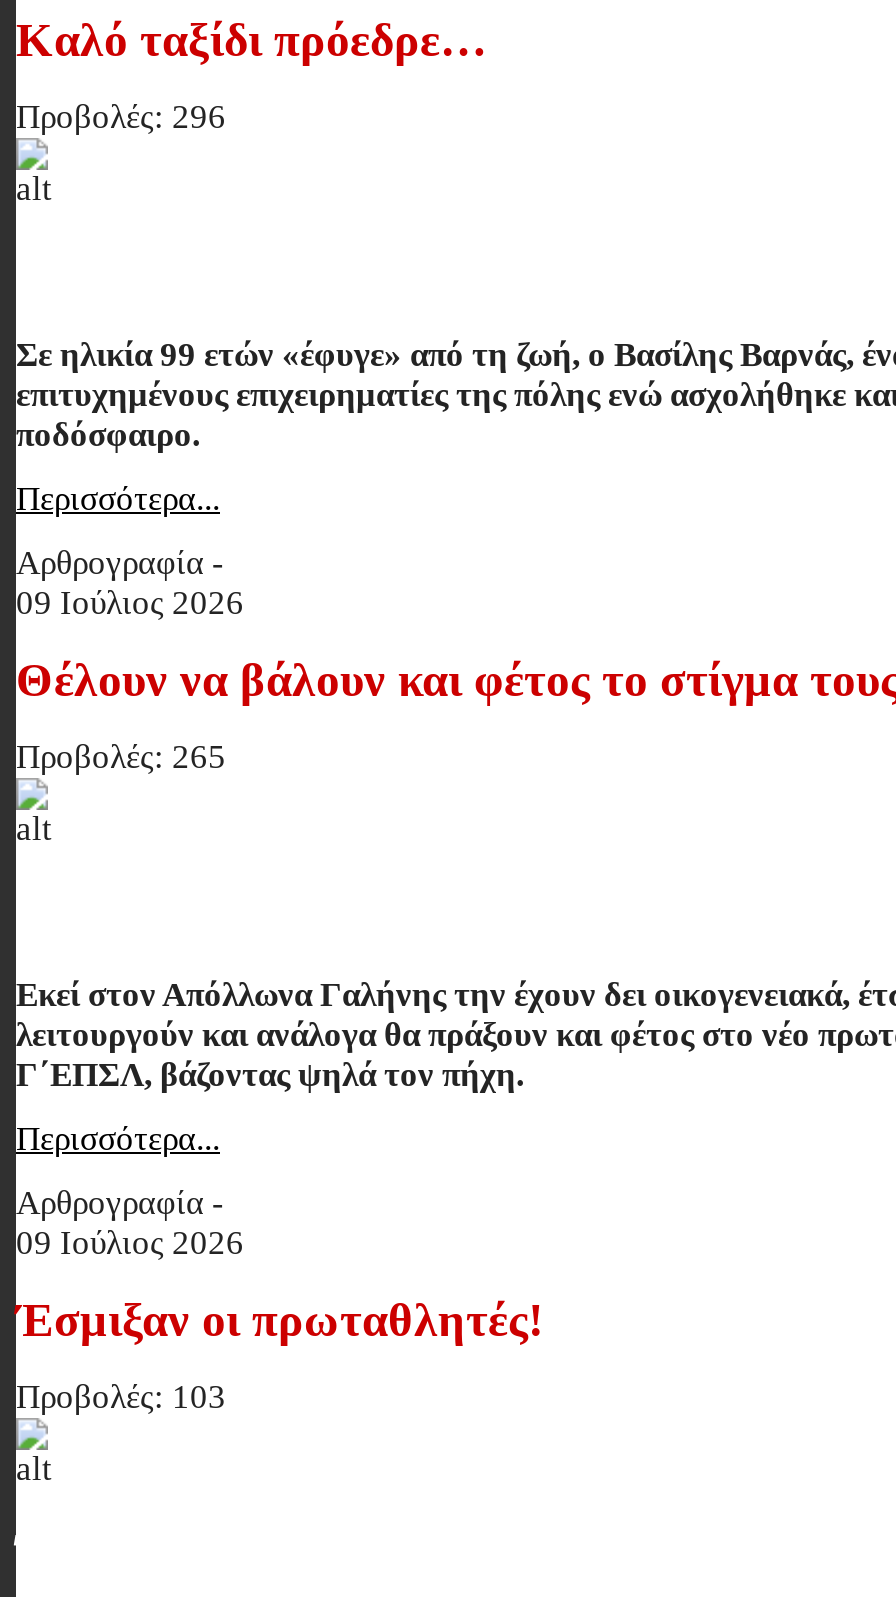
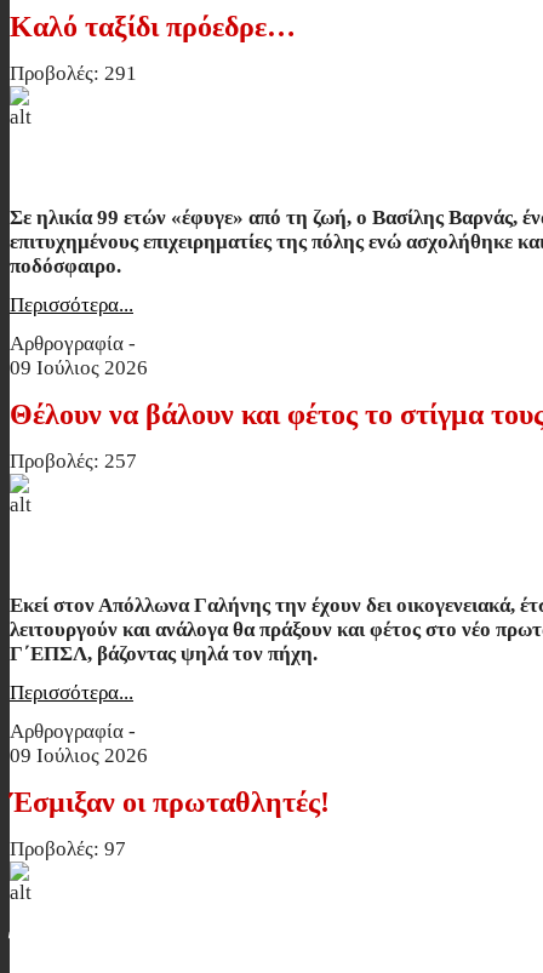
- Προβολές: 296
+ Προβολές: 291

- Προβολές: 265
+ Προβολές: 257

- Προβολές: 103
+ Προβολές: 97
